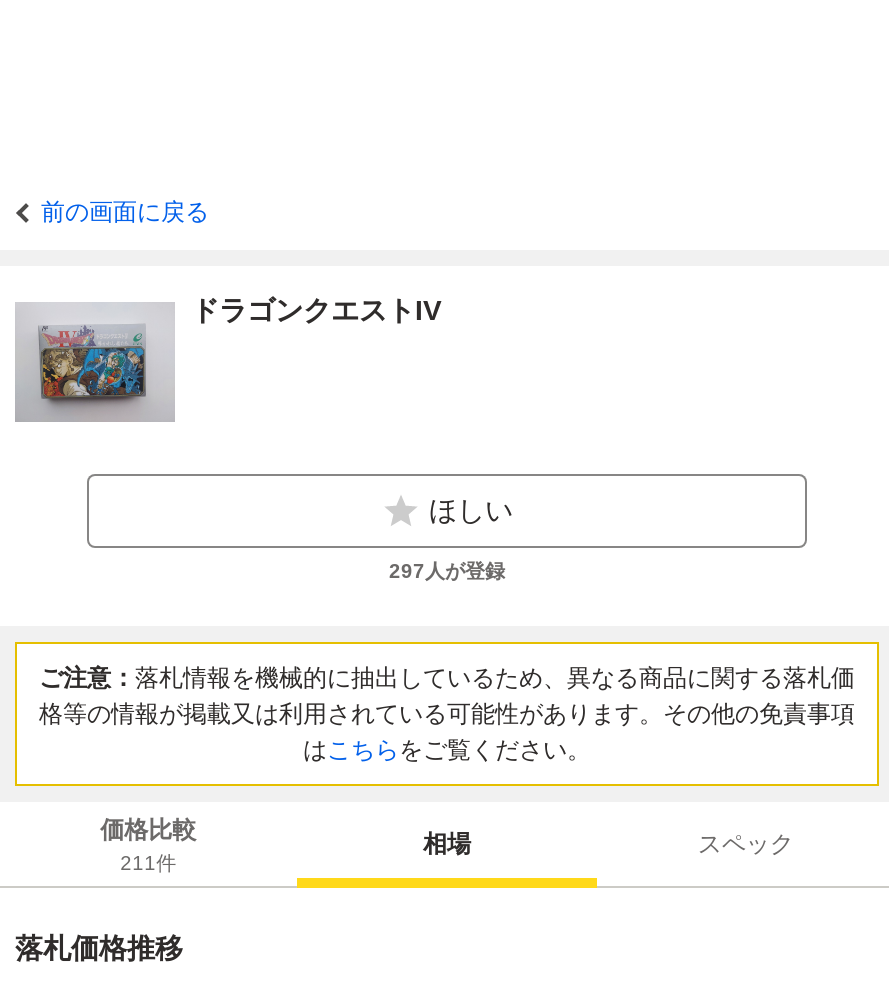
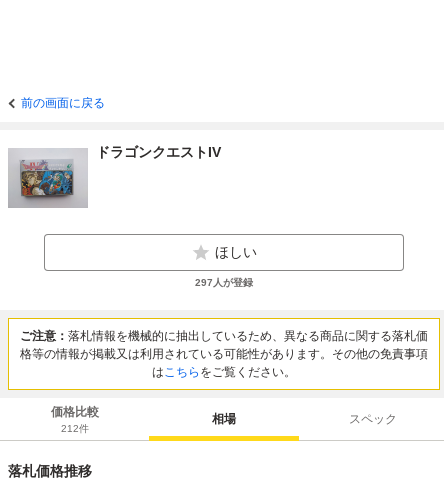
- 211件
+ 212件
